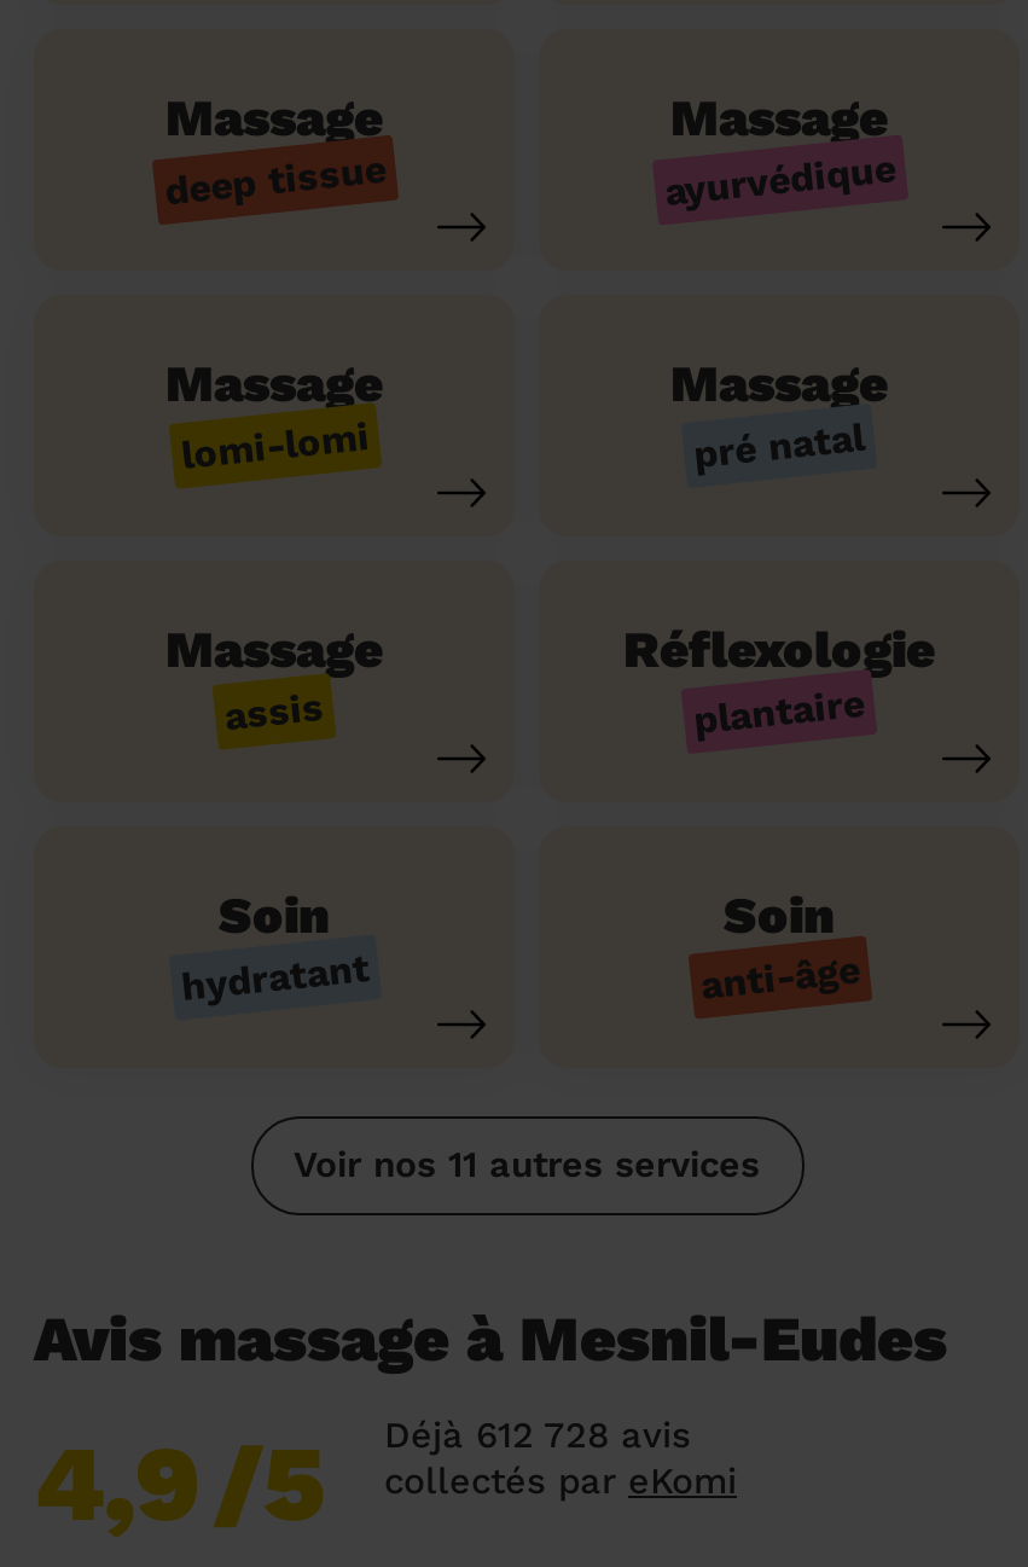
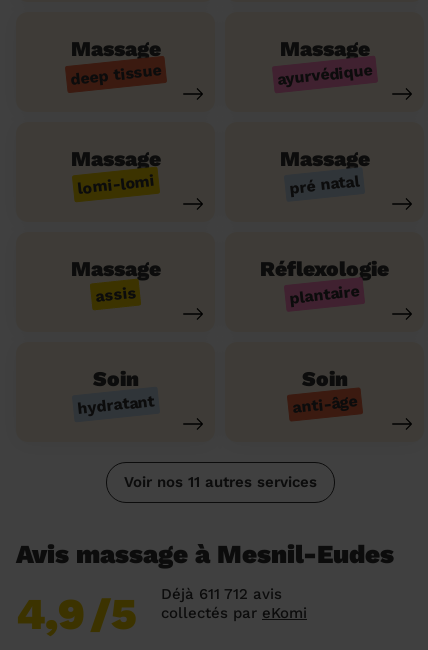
- Déjà 612 728 avis
+ Déjà 611 712 avis
